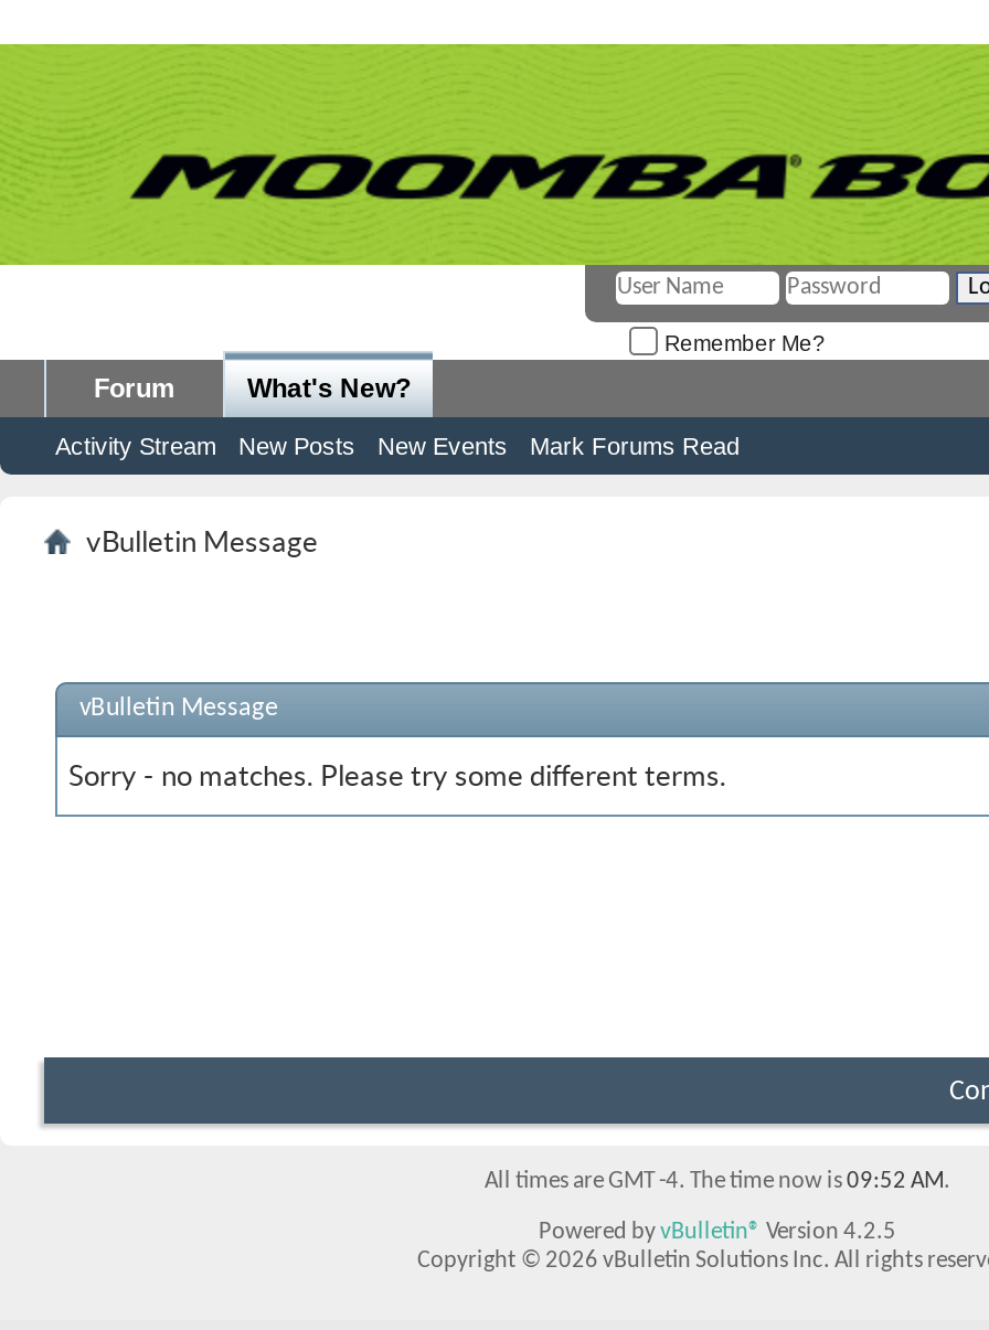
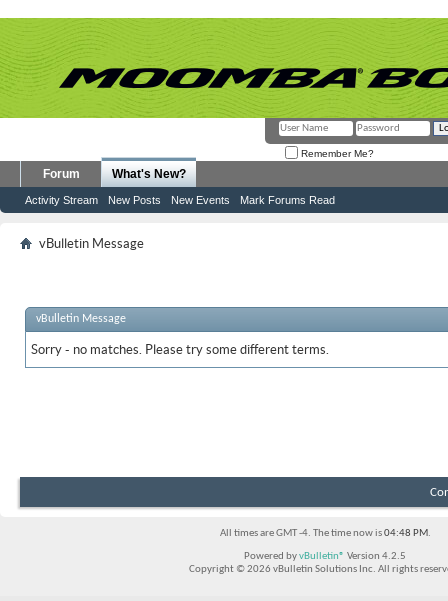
- All times are GMT -4. The time now is 09:52 AM.
+ All times are GMT -4. The time now is 04:48 PM.
